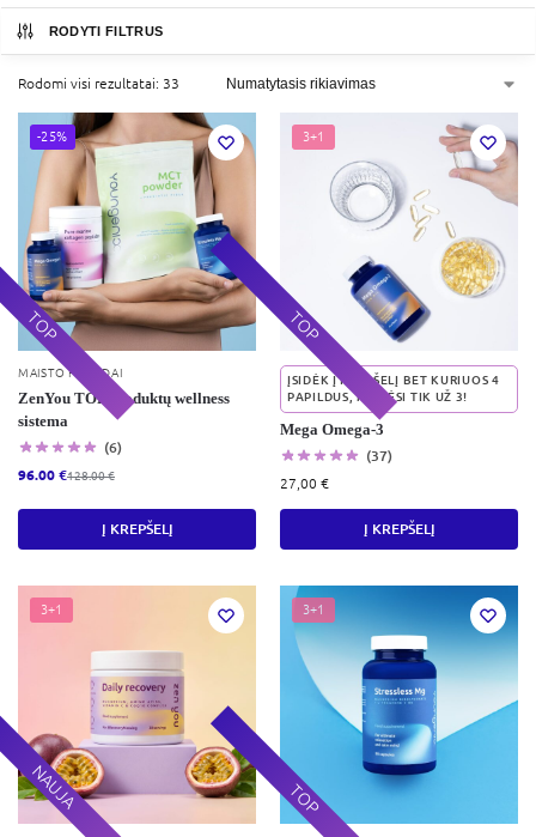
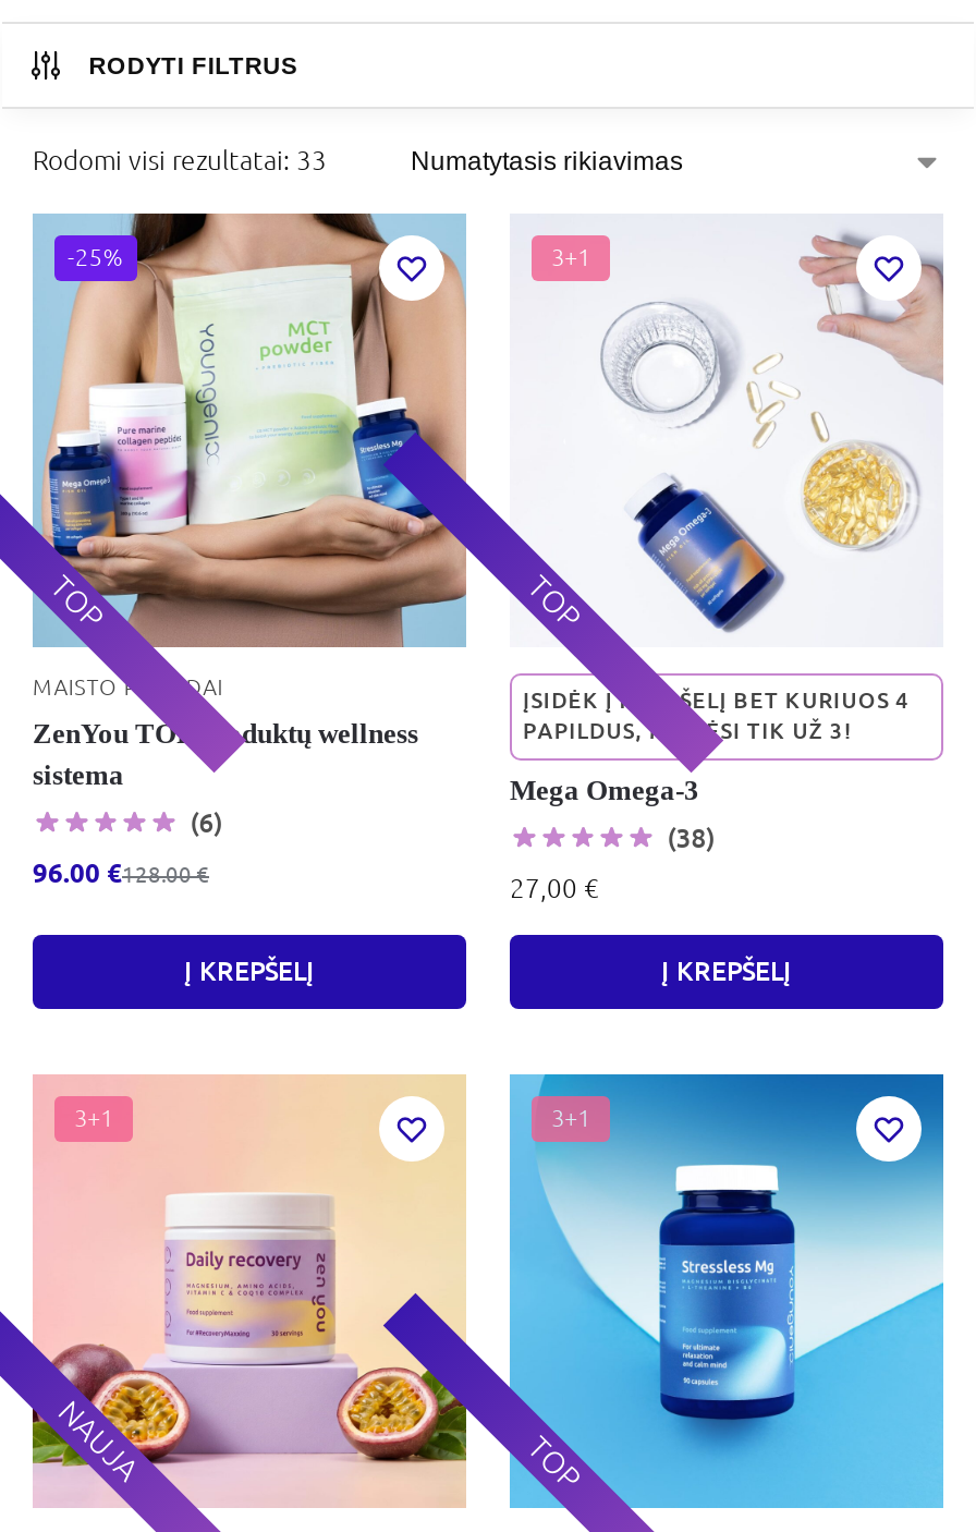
- (37)
+ (38)
